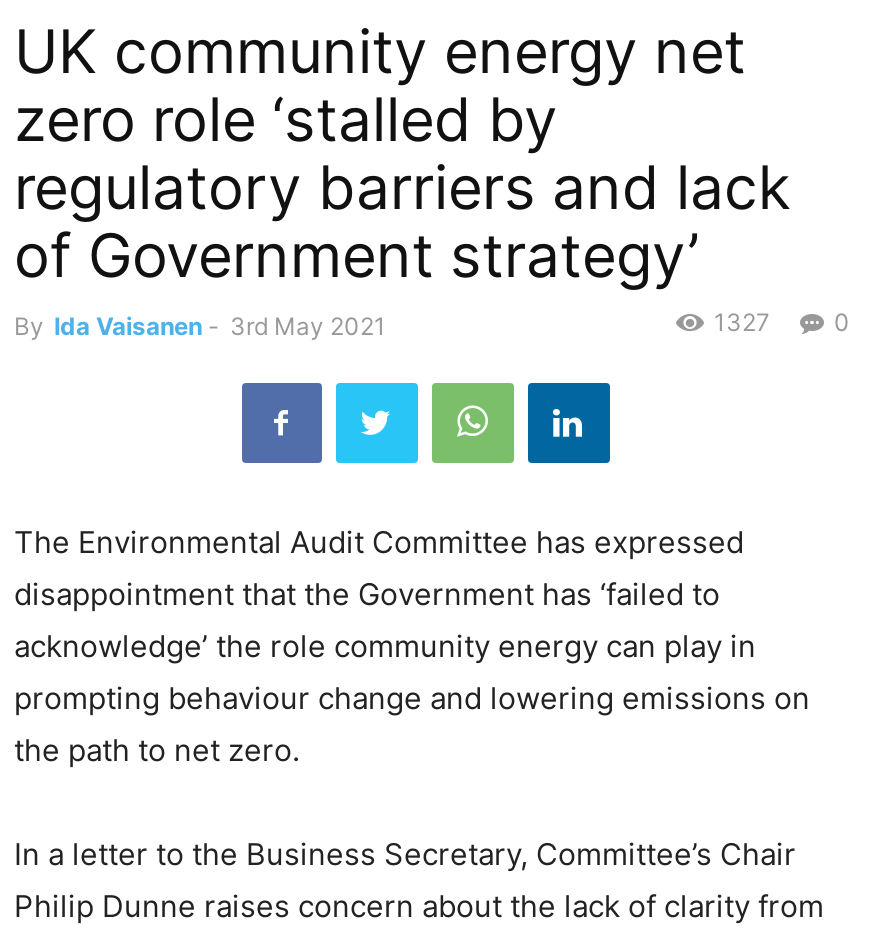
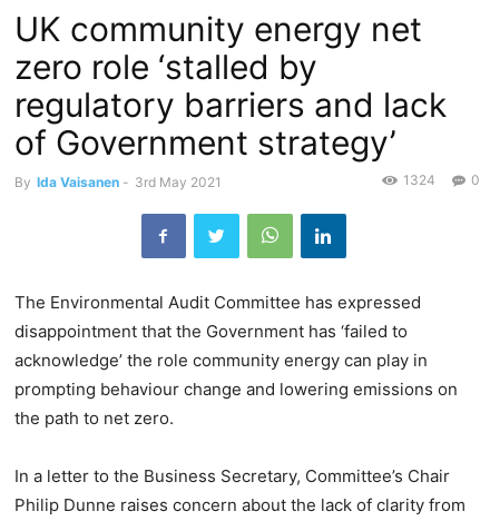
- 1327
+ 1324
